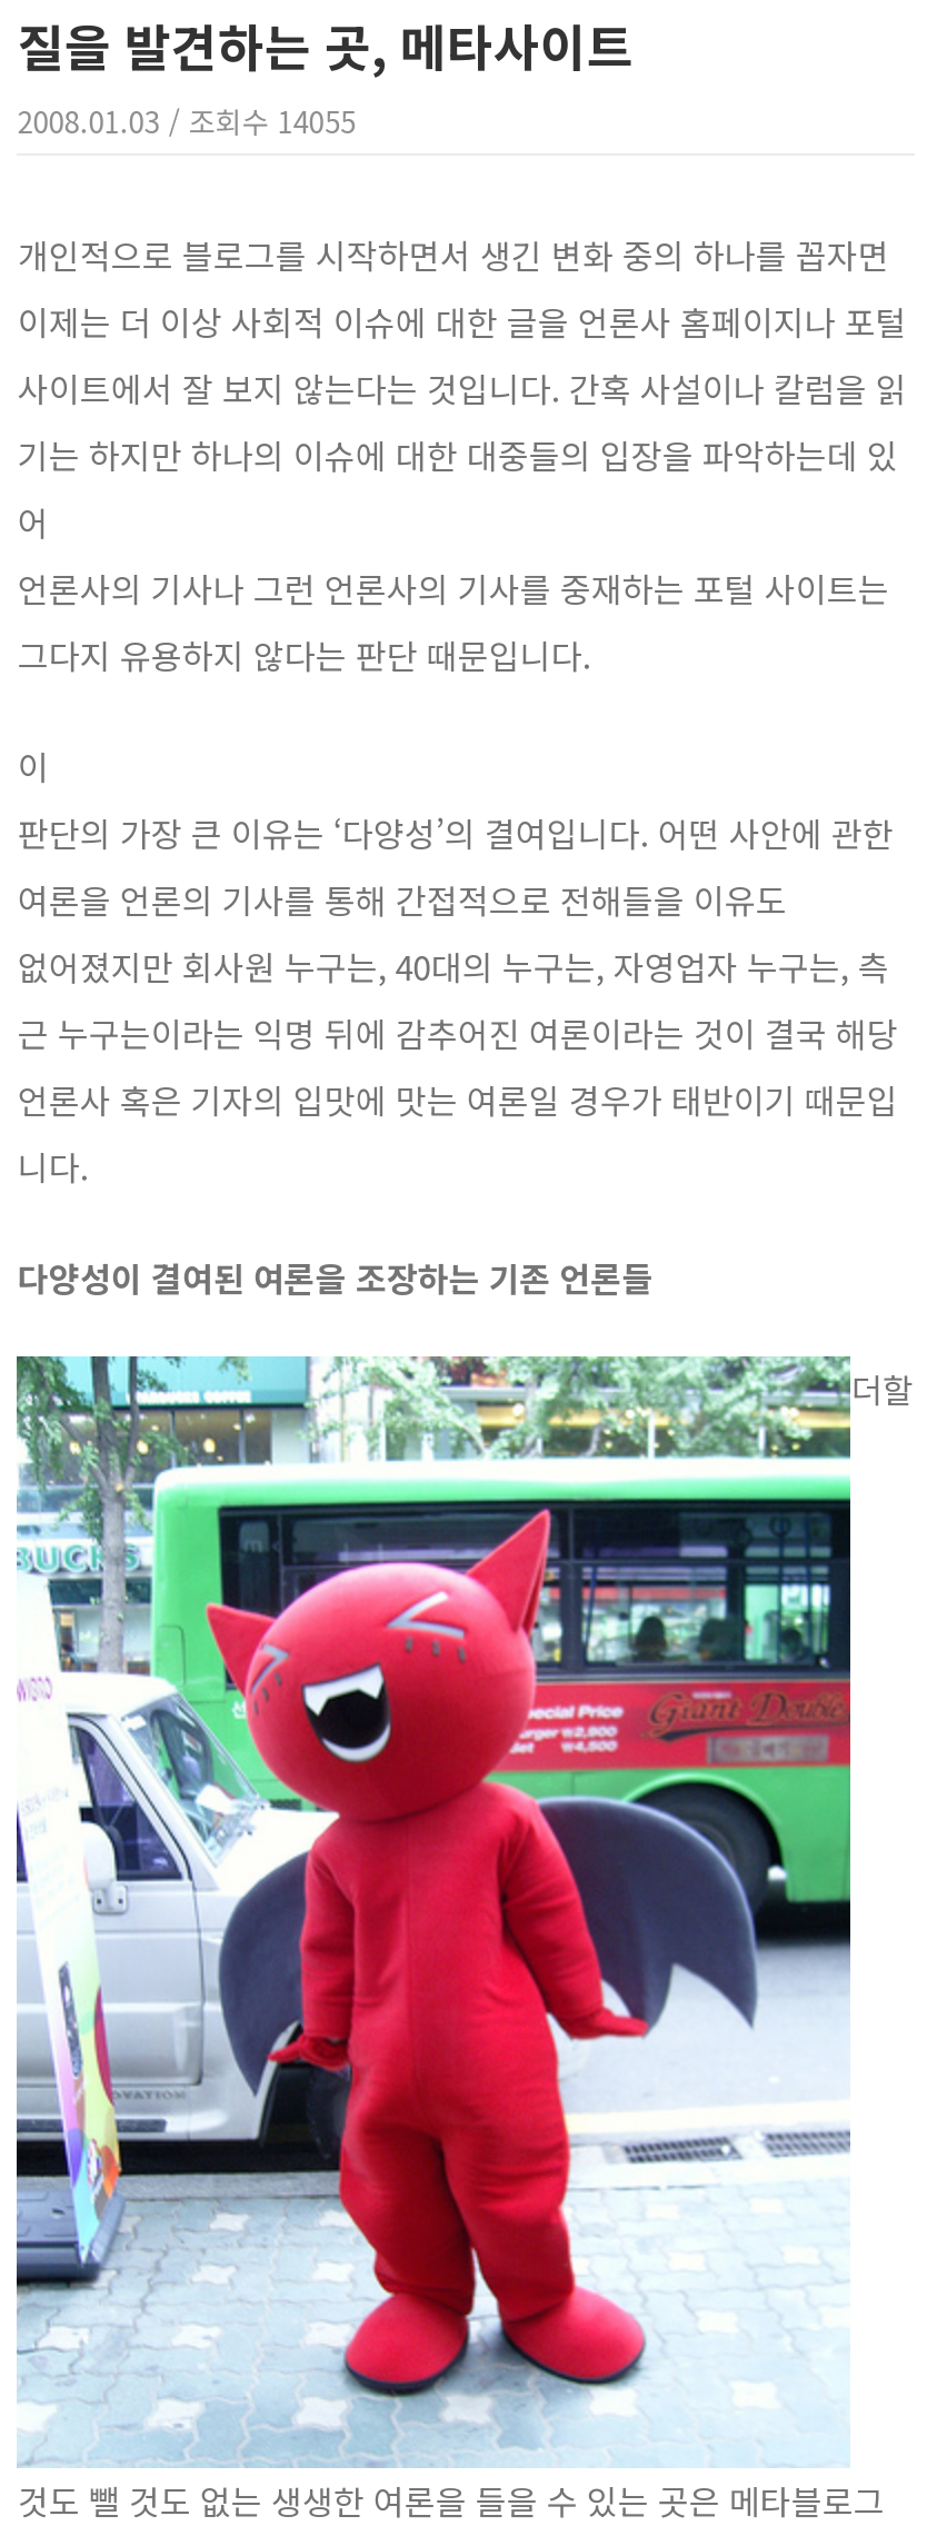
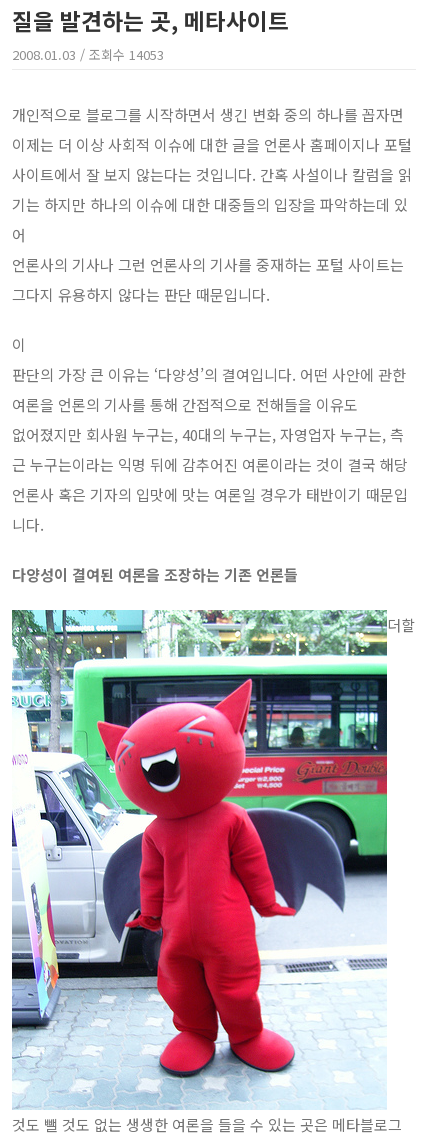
- 2008.01.03 / 조회수 14055
+ 2008.01.03 / 조회수 14053
